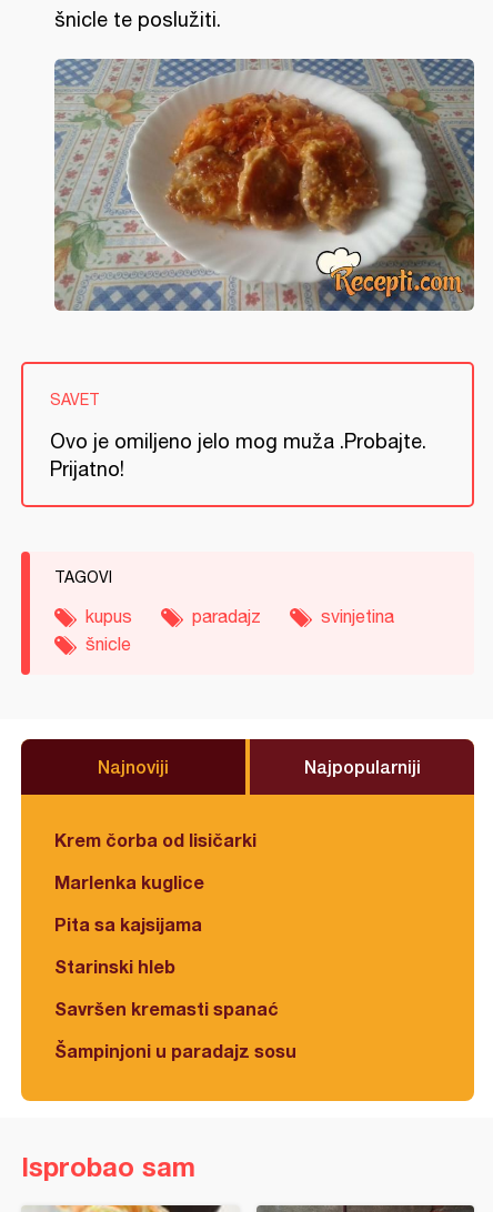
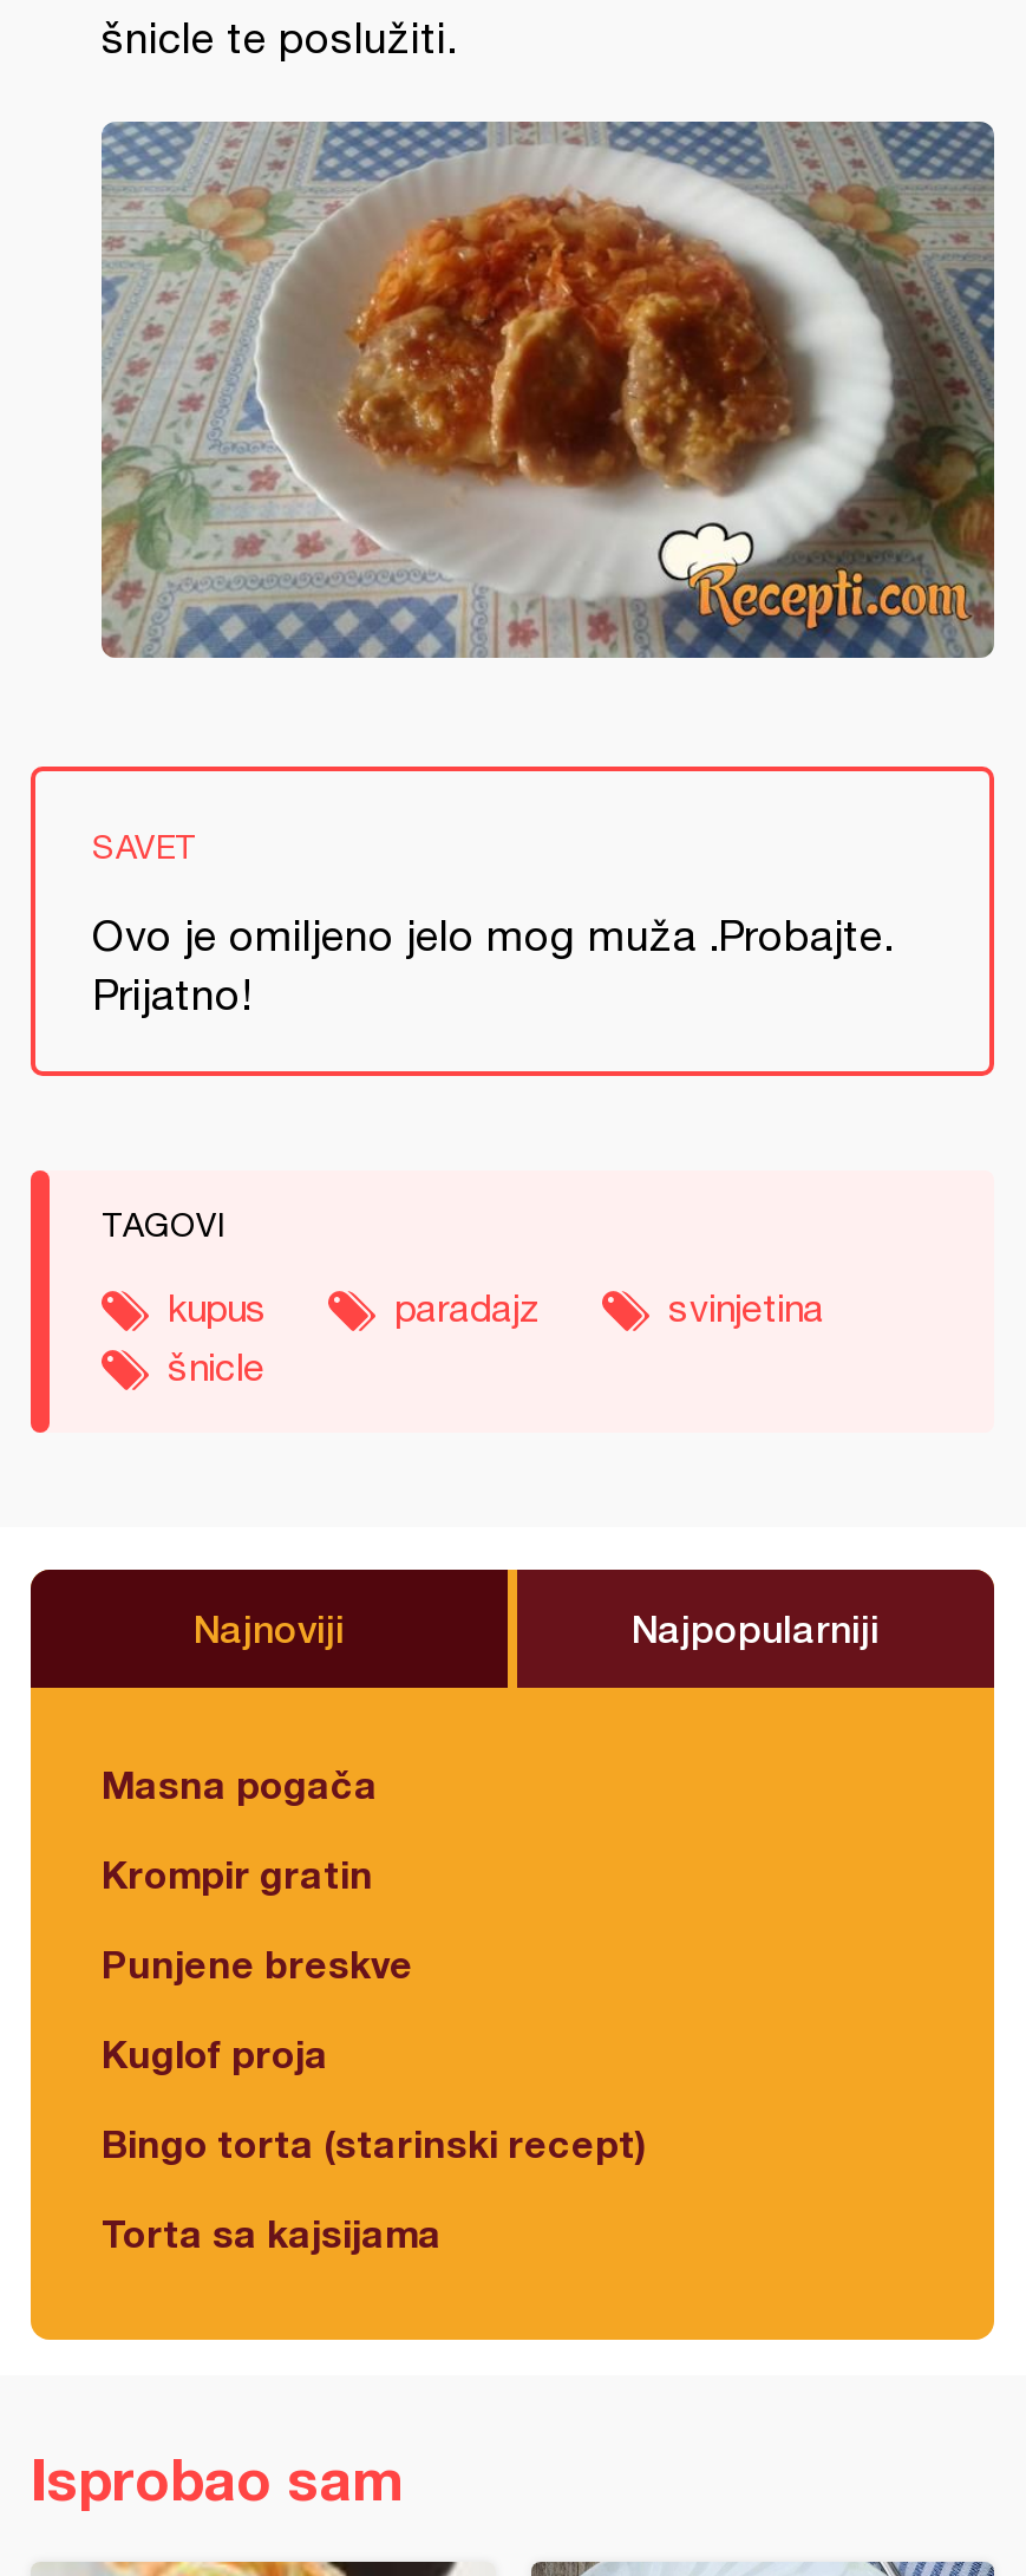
- Krem čorba od lisičarki
+ Masna pogača

- Marlenka kuglice
+ Krompir gratin

- Pita sa kajsijama
+ Punjene breskve

- Starinski hleb
+ Kuglof proja

- Savršen kremasti spanać
+ Bingo torta (starinski recept)

- Šampinjoni u paradajz sosu
+ Torta sa kajsijama
